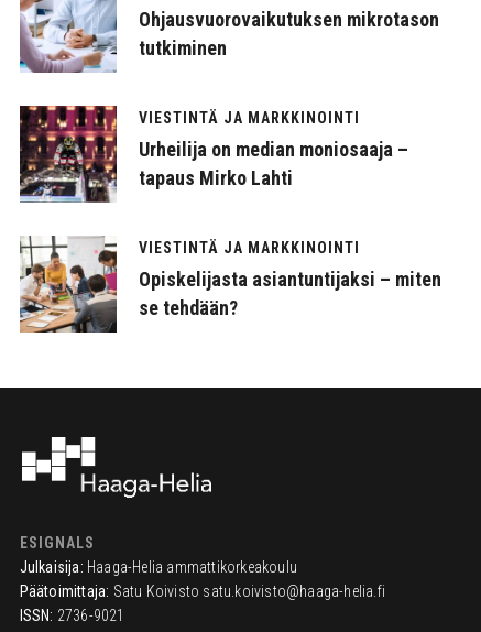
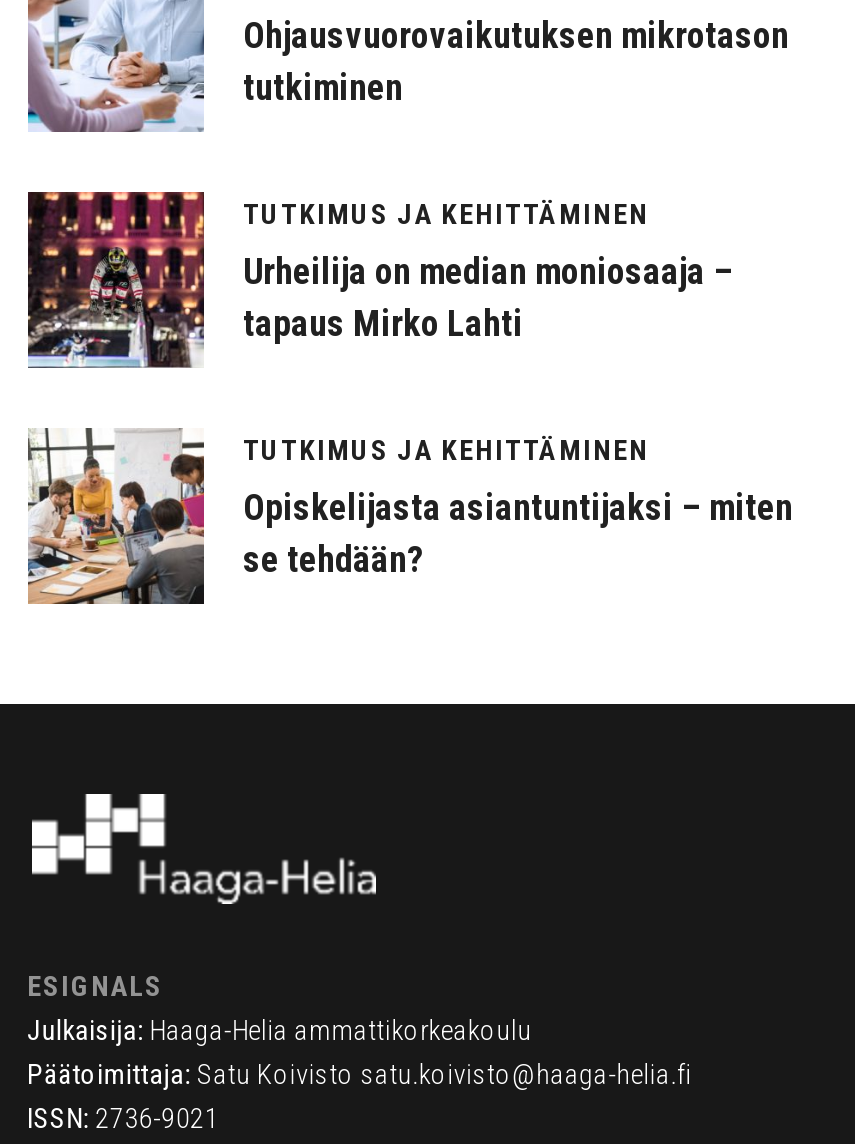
- VIESTINTÄ JA MARKKINOINTI
+ TUTKIMUS JA KEHITTÄMINEN

- VIESTINTÄ JA MARKKINOINTI
+ TUTKIMUS JA KEHITTÄMINEN
